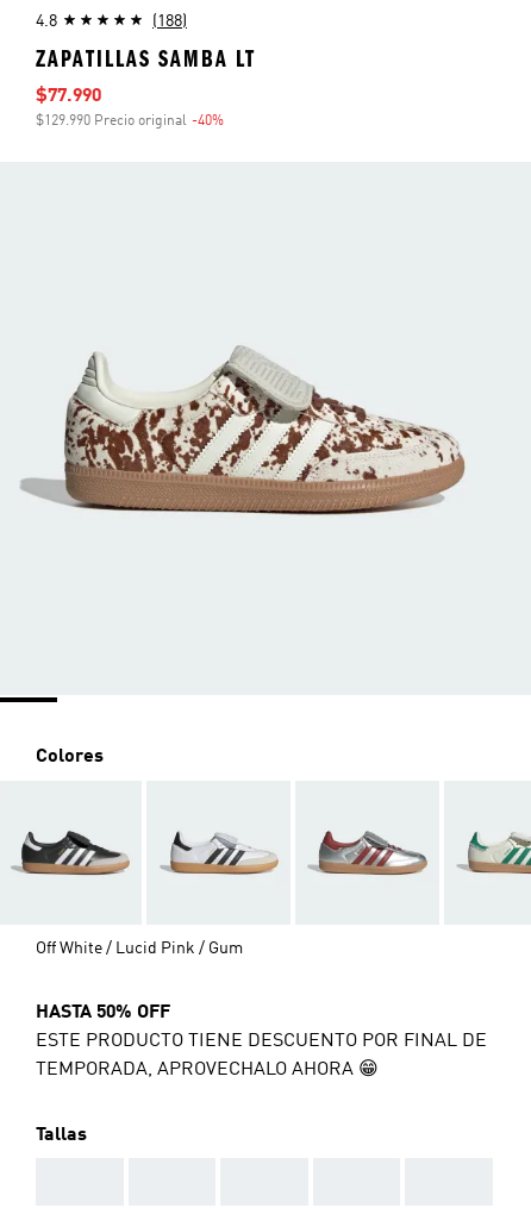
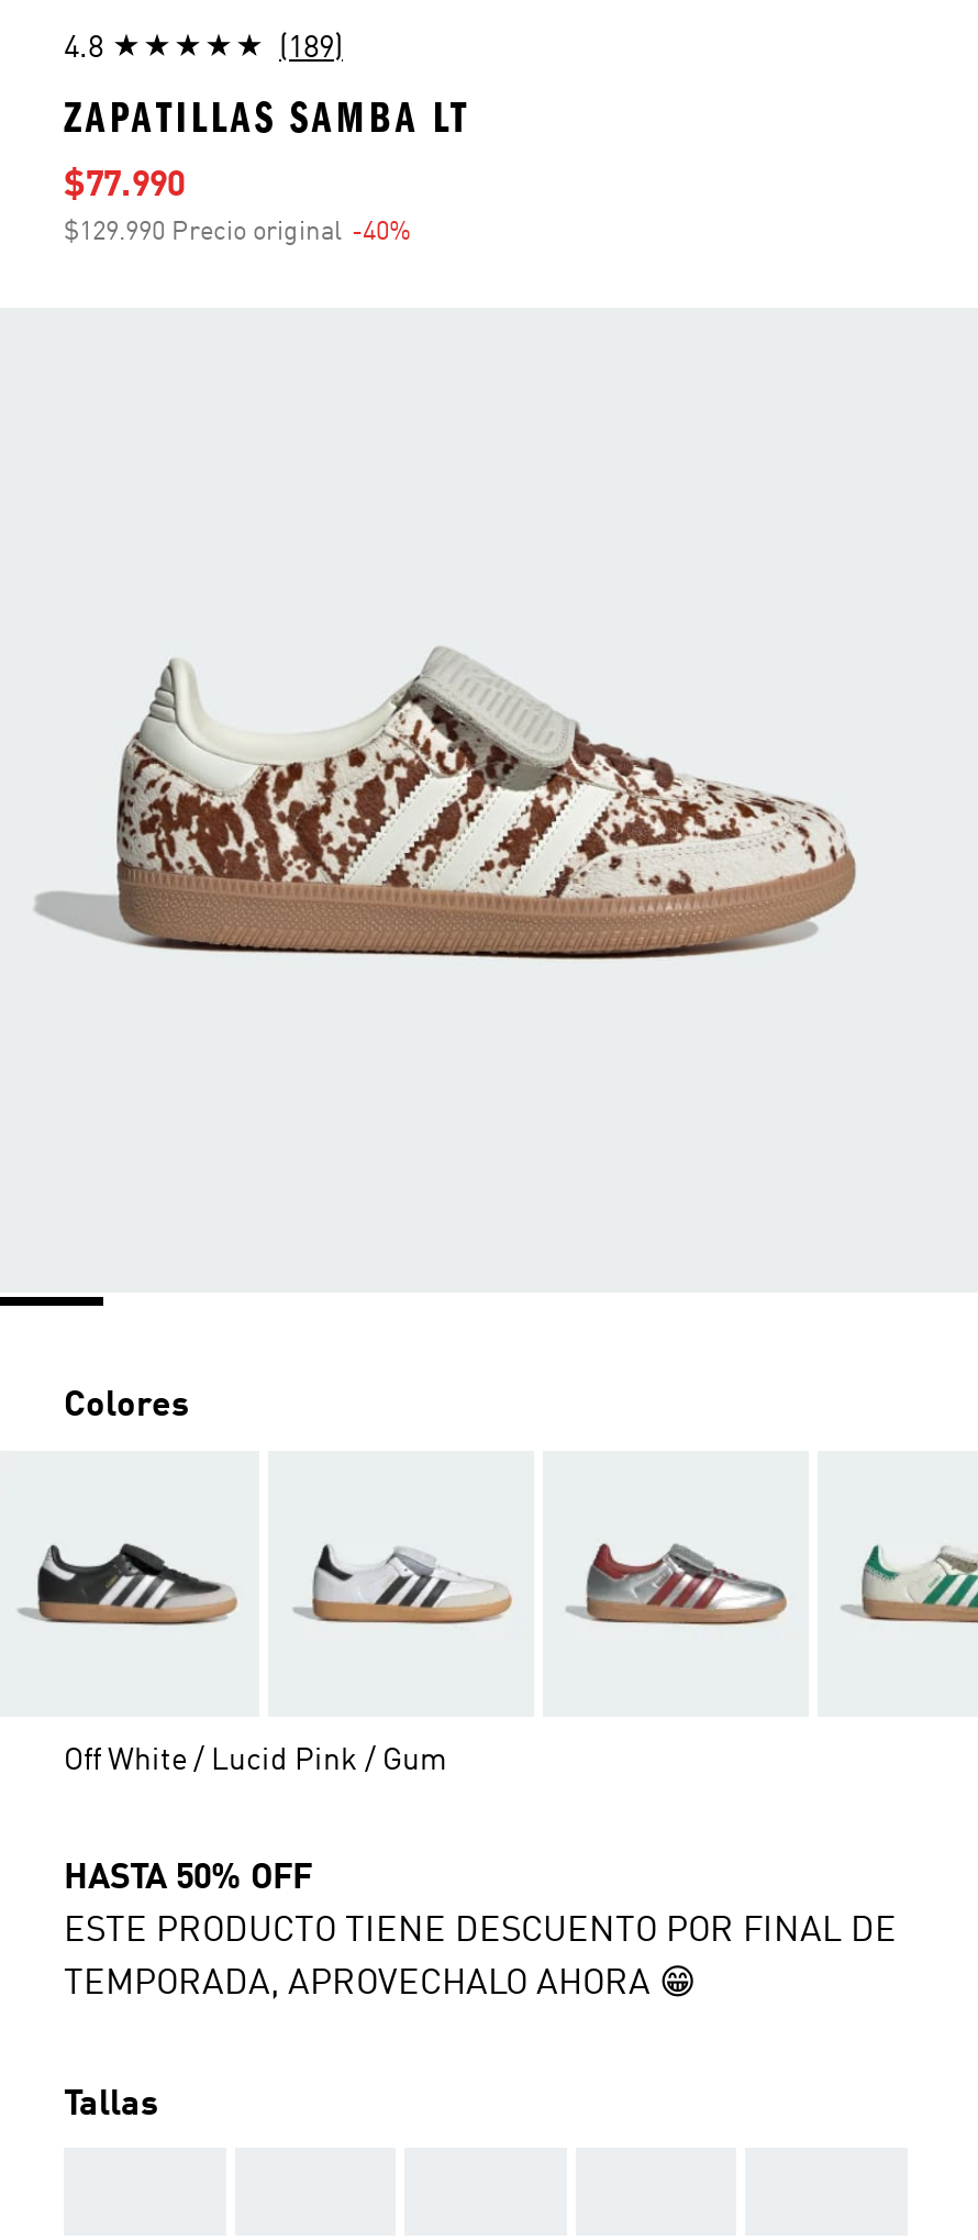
- (188)
+ (189)
